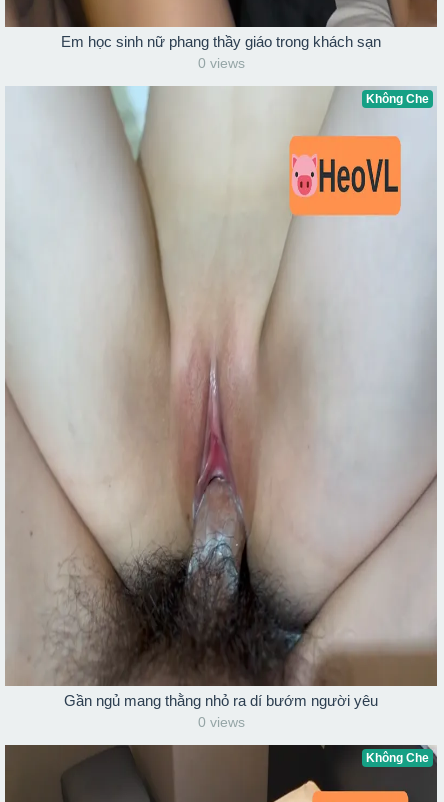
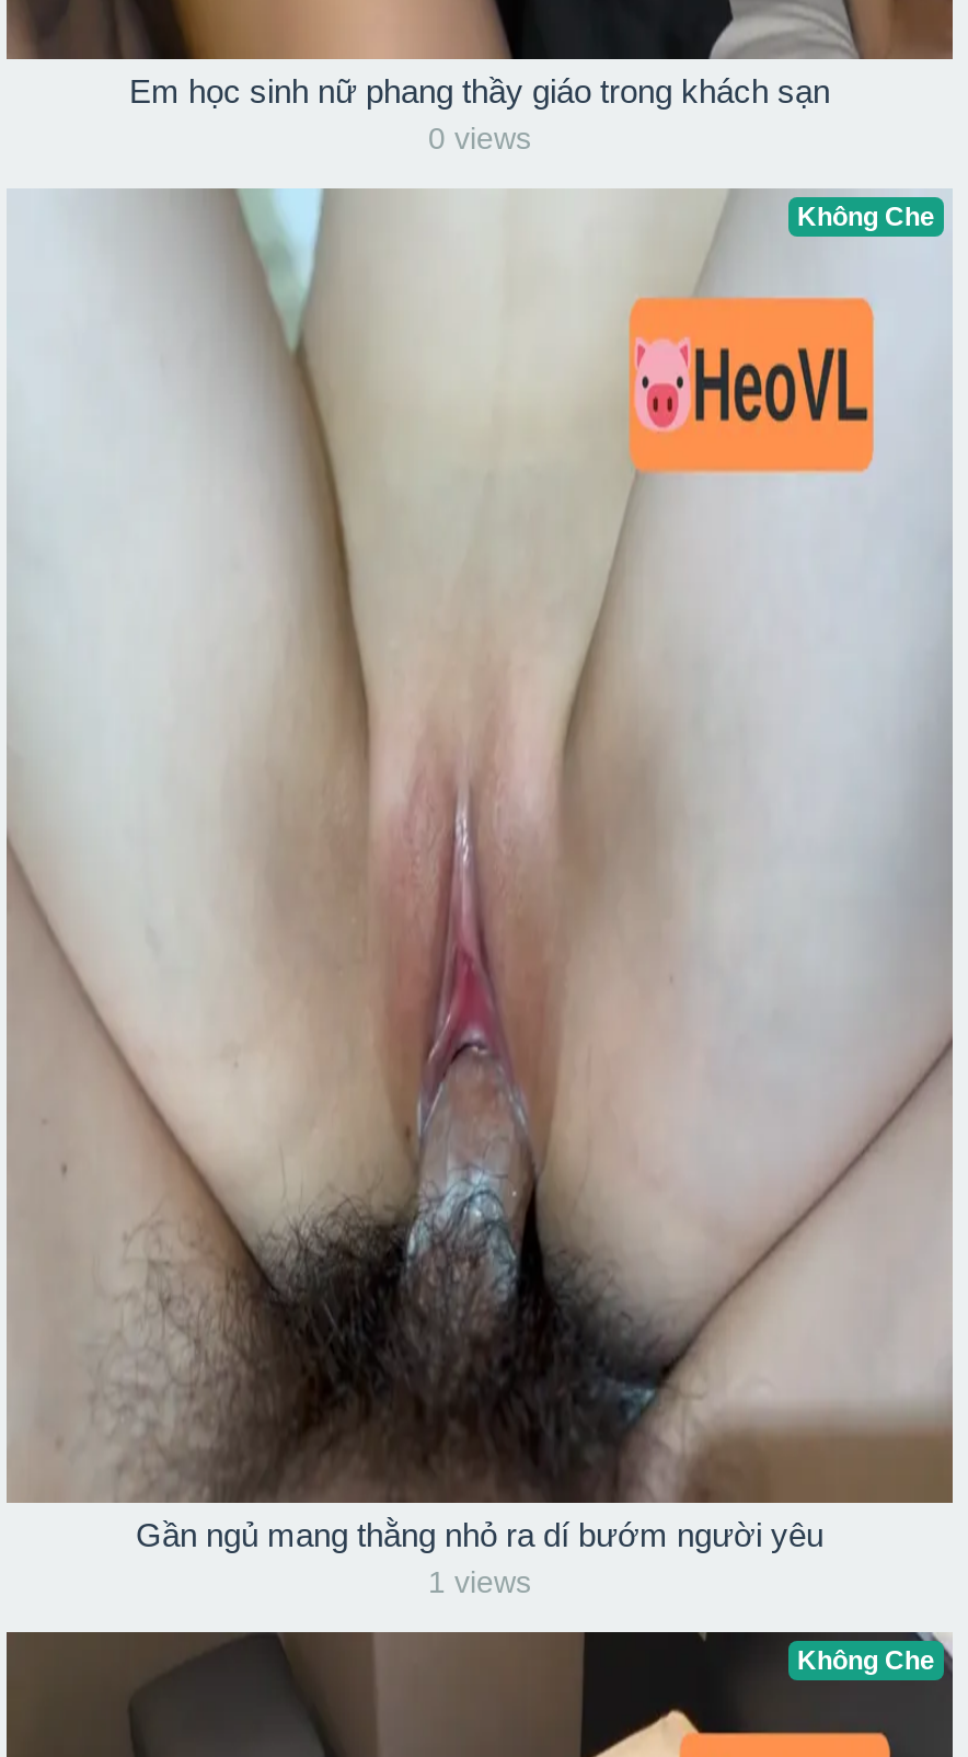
- 0 views
+ 1 views
